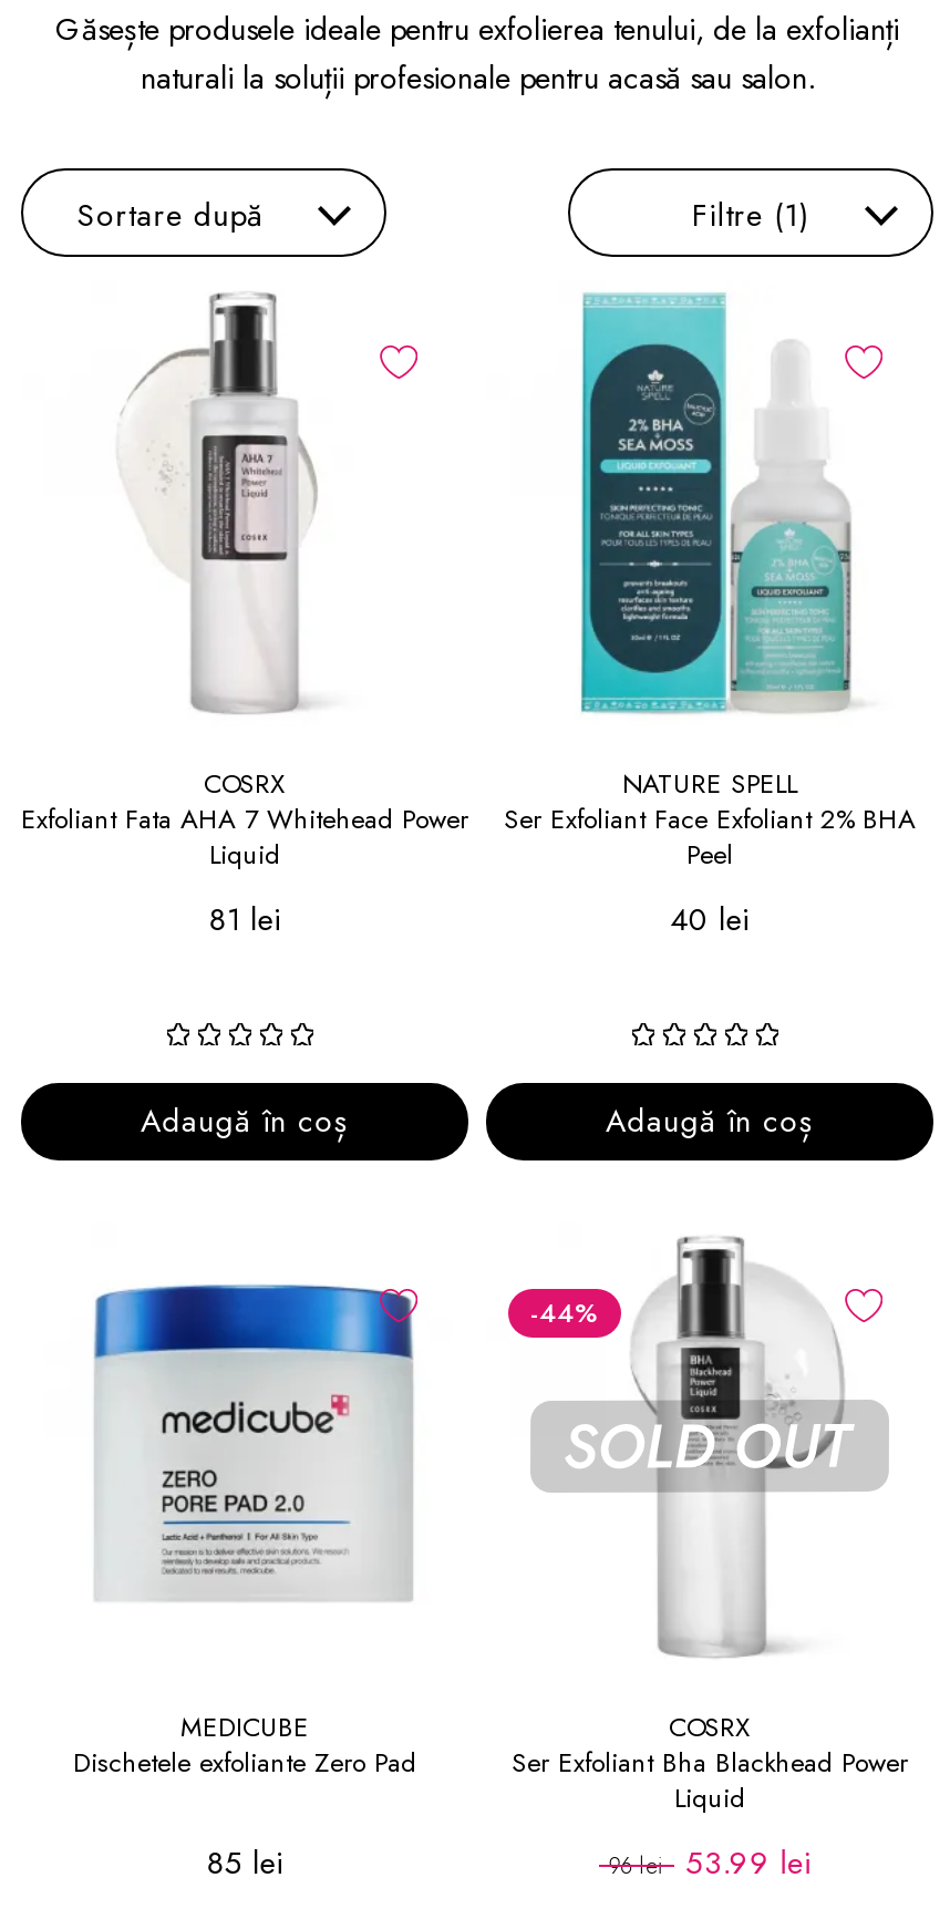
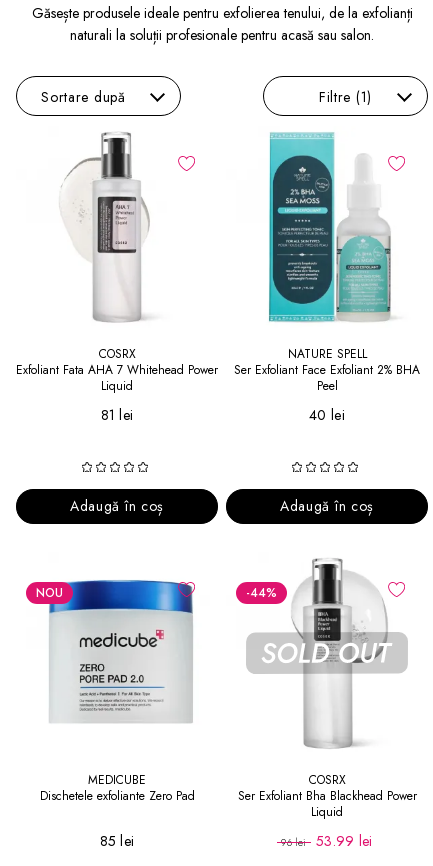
+ NOU
